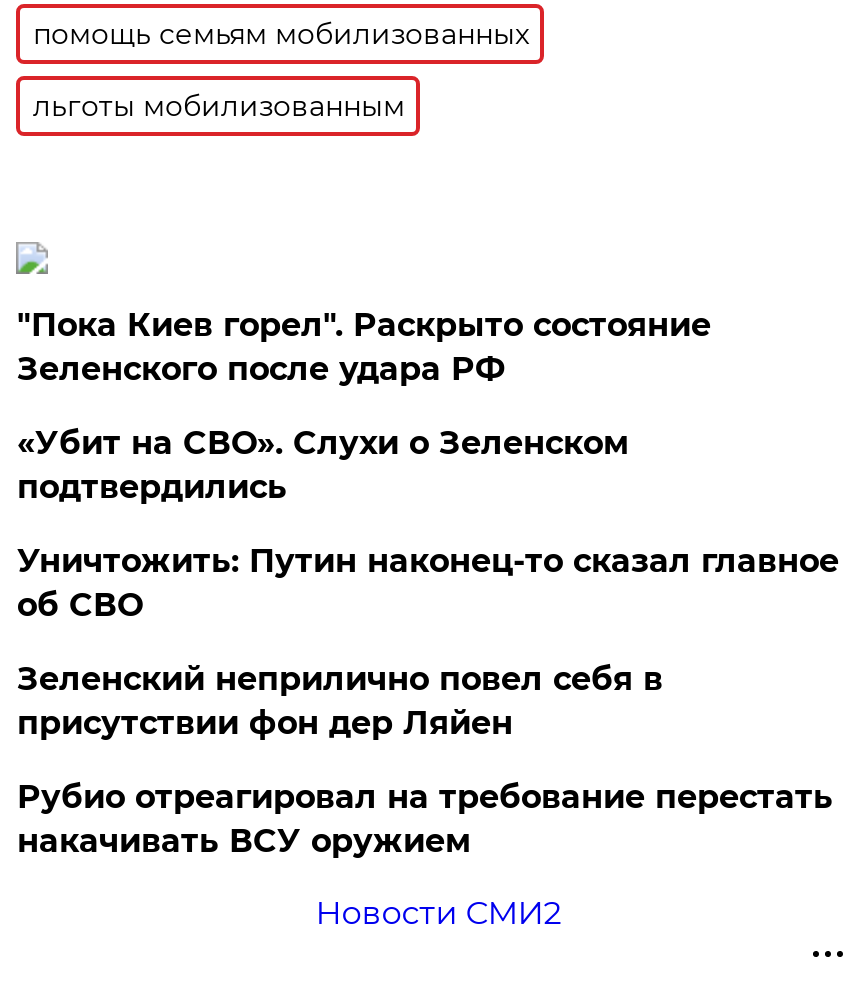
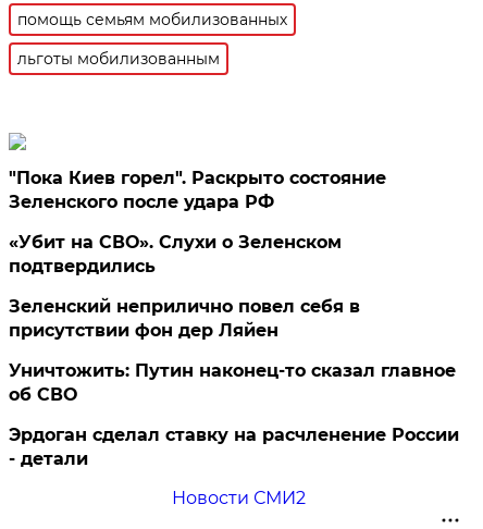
moved down: Уничтожить: Путин наконец-то сказал главное | об СВО

moved up: Зеленский неприлично повел cебя в | присутствии фон дер Ляйен

- Рубио отреагировал на требование перестать
- накачивать ВСУ оружием
+ Эрдоган сделал ставку на расчленение России
+ - детали
